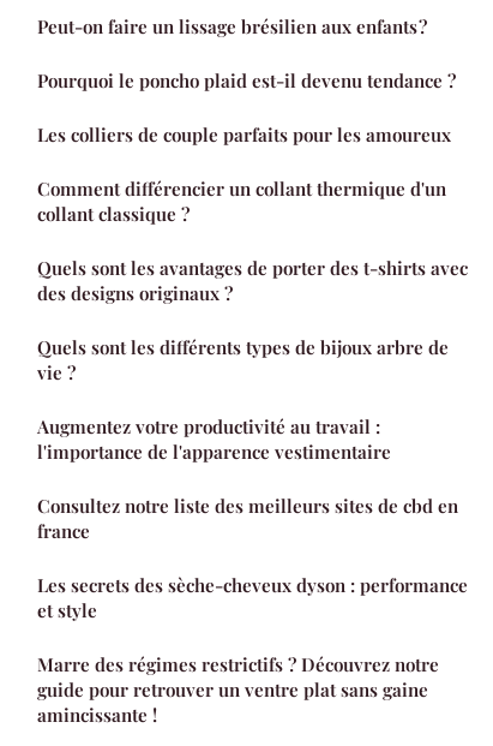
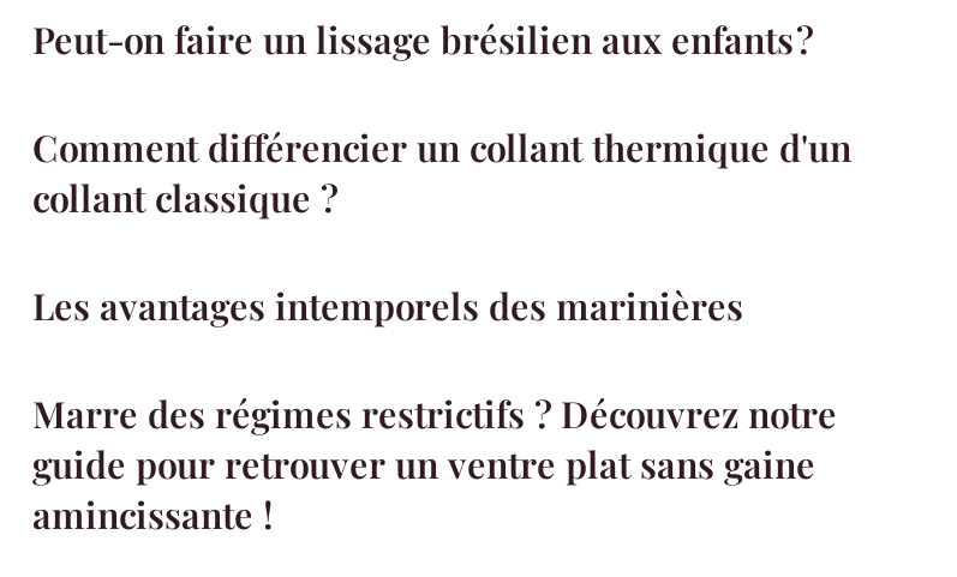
- Pourquoi le poncho plaid est-il devenu tendance ?
- Les colliers de couple parfaits pour les amoureux

- Quels sont les avantages de porter des t-shirts avec
- des designs originaux ?
- Quels sont les différents types de bijoux arbre de
- vie ?
- Augmentez votre productivité au travail :
- l'importance de l'apparence vestimentaire
- Consultez notre liste des meilleurs sites de cbd en
- france
- Les secrets des sèche-cheveux dyson : performance
- et style
+ Les avantages intemporels des marinières
